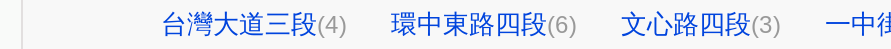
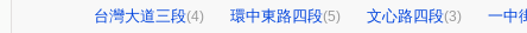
- 環中東路四段(6)
+ 環中東路四段(5)
